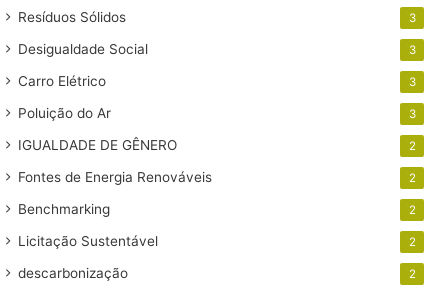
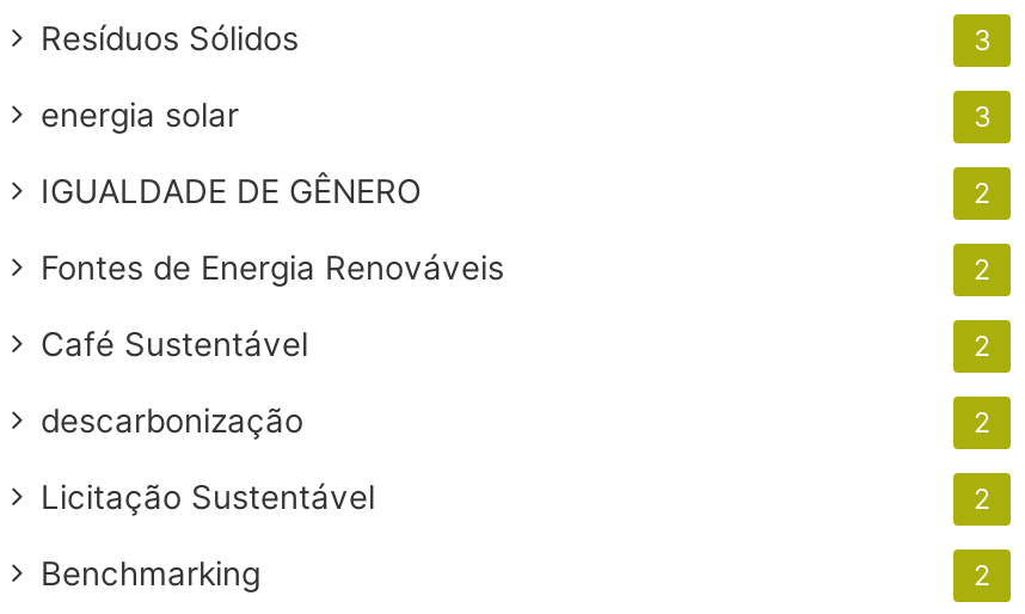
- Desigualdade Social
- 3
- Carro Elétrico
- 3
- Poluição do Ar
+ energia solar

moved up: 3 | IGUALDADE DE GÊNERO | 2 | Fontes de Energia Renováveis | 2

+ Café Sustentável
+ 2

moved down: Benchmarking

moved up: descarbonização
